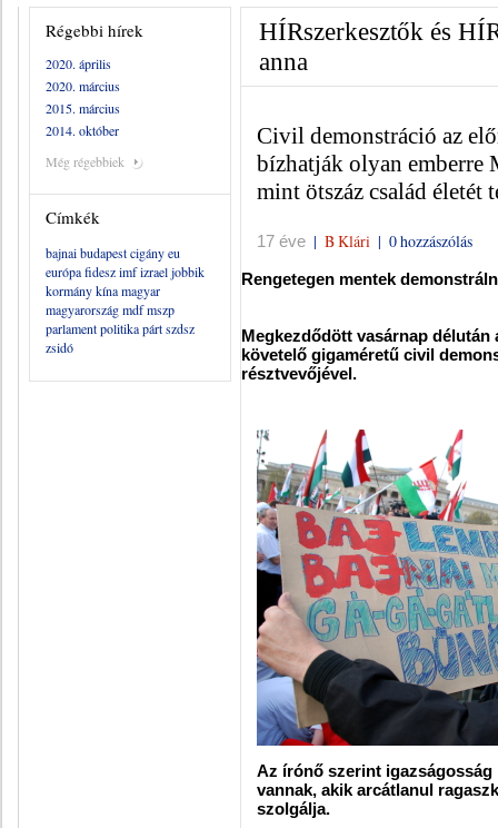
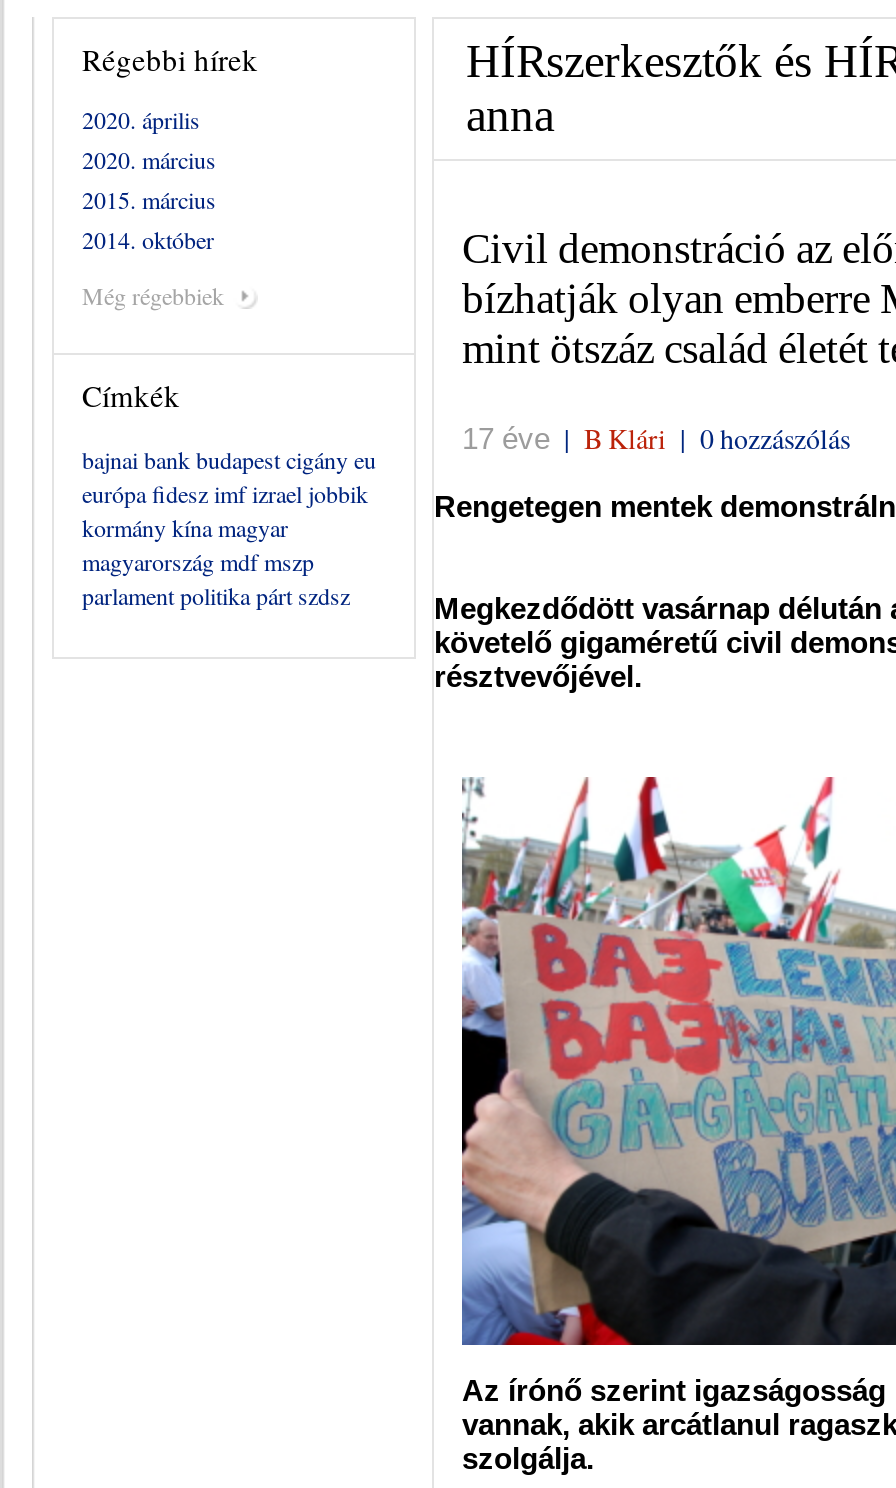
- bajnai budapest cigány eu
+ bajnai bank budapest cigány eu

- zsidó
